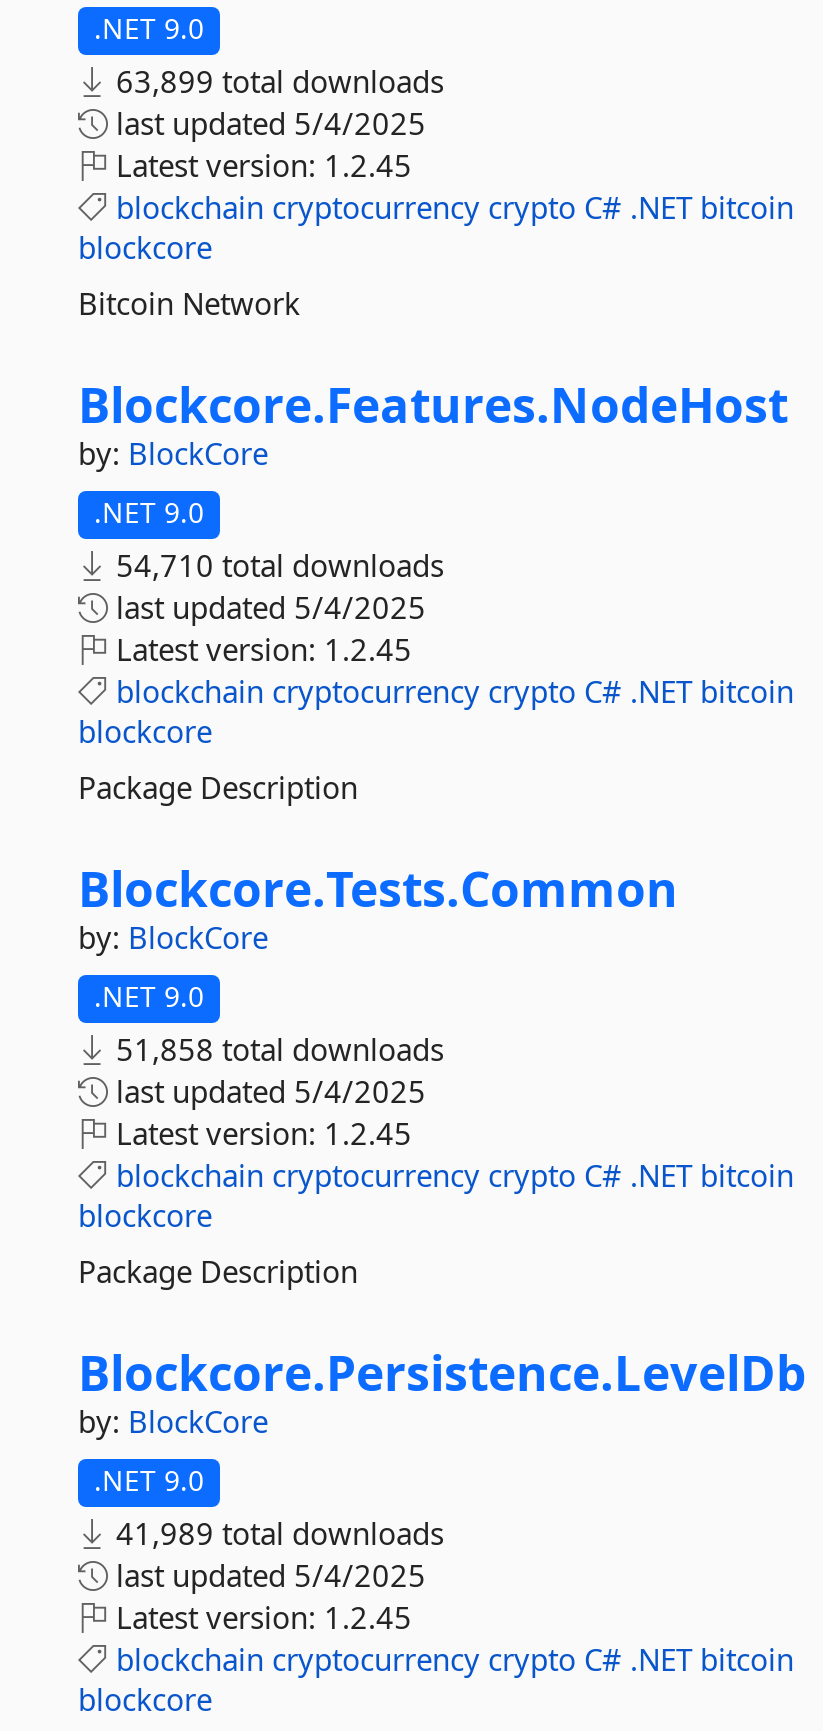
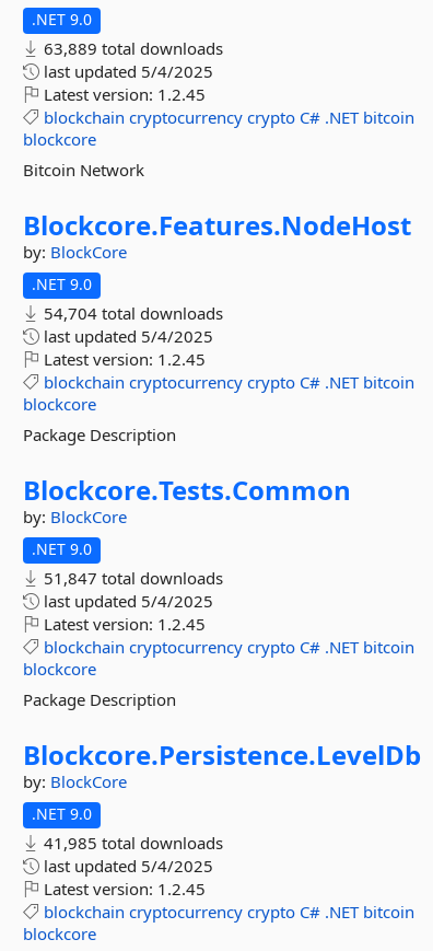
- 63,899 total downloads
+ 63,889 total downloads

- 54,710 total downloads
+ 54,704 total downloads

- 51,858 total downloads
+ 51,847 total downloads

- 41,989 total downloads
+ 41,985 total downloads
